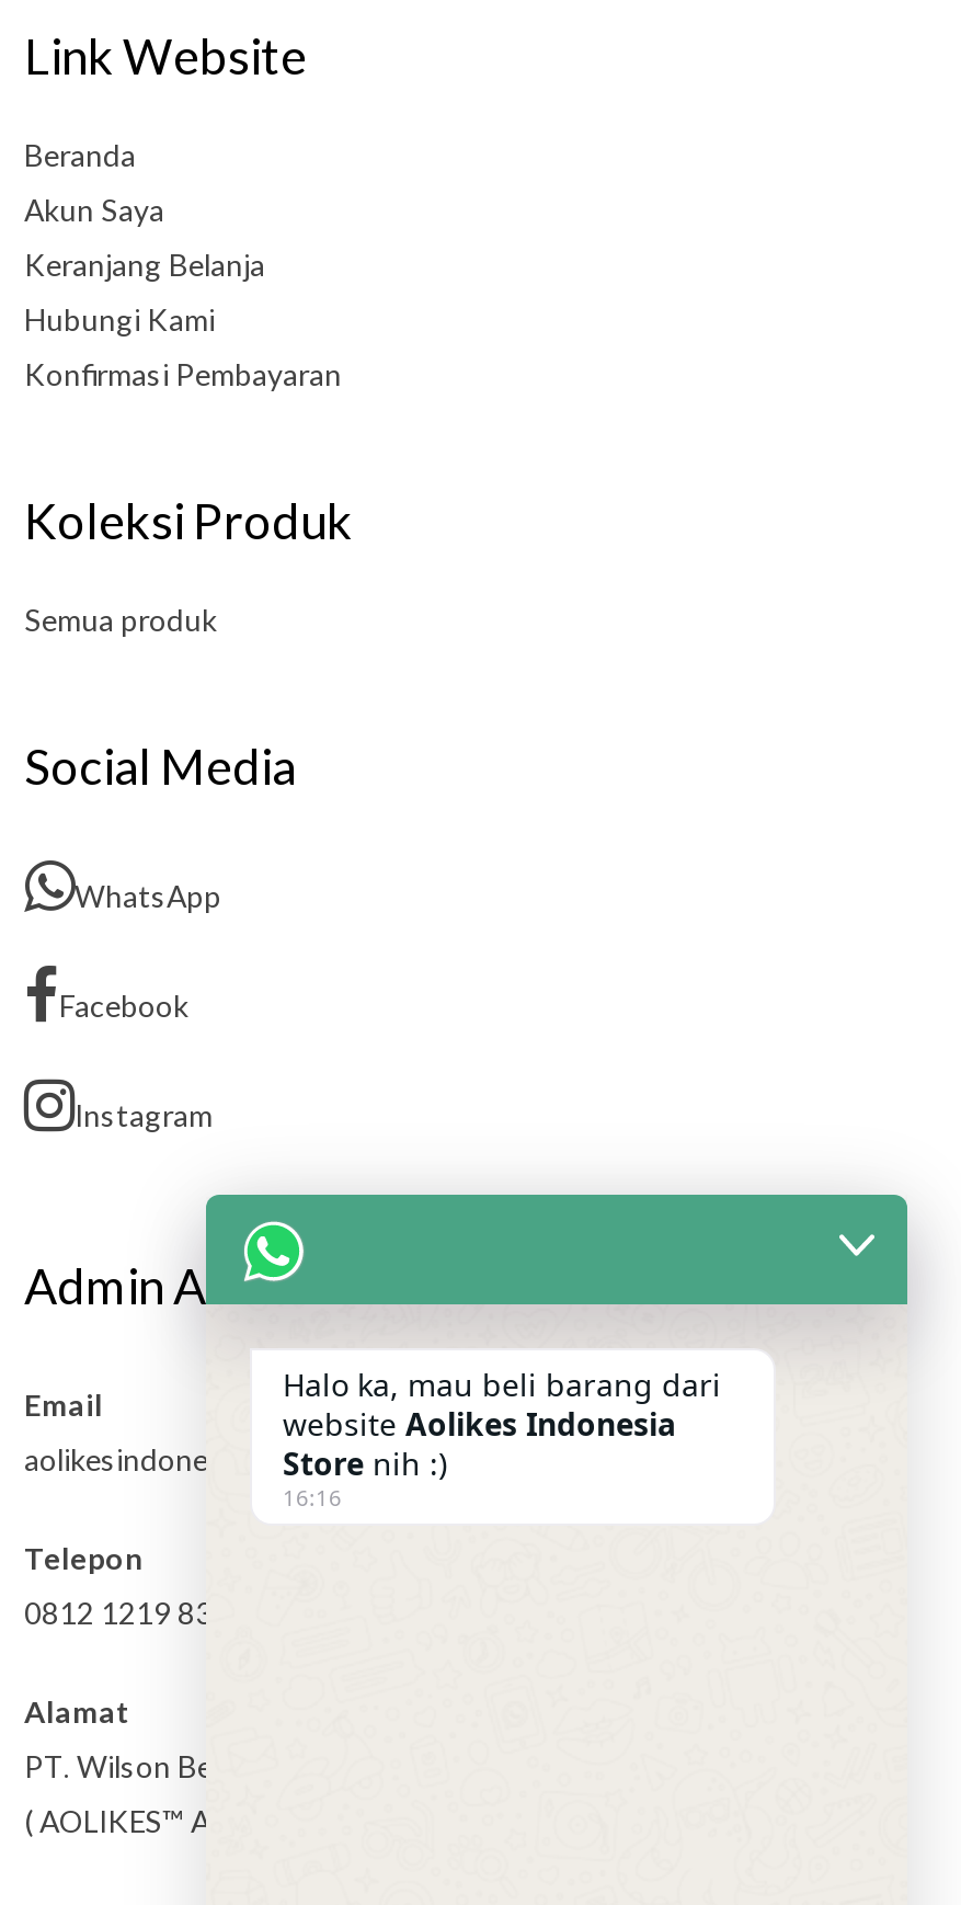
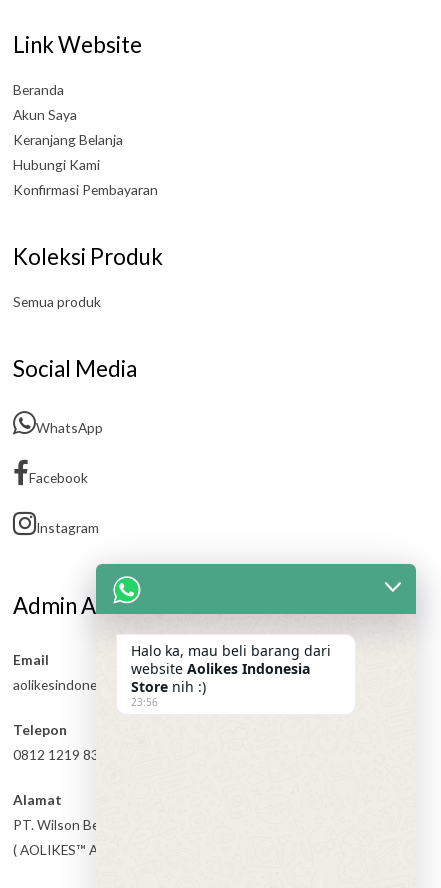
- 16:16
+ 23:56
